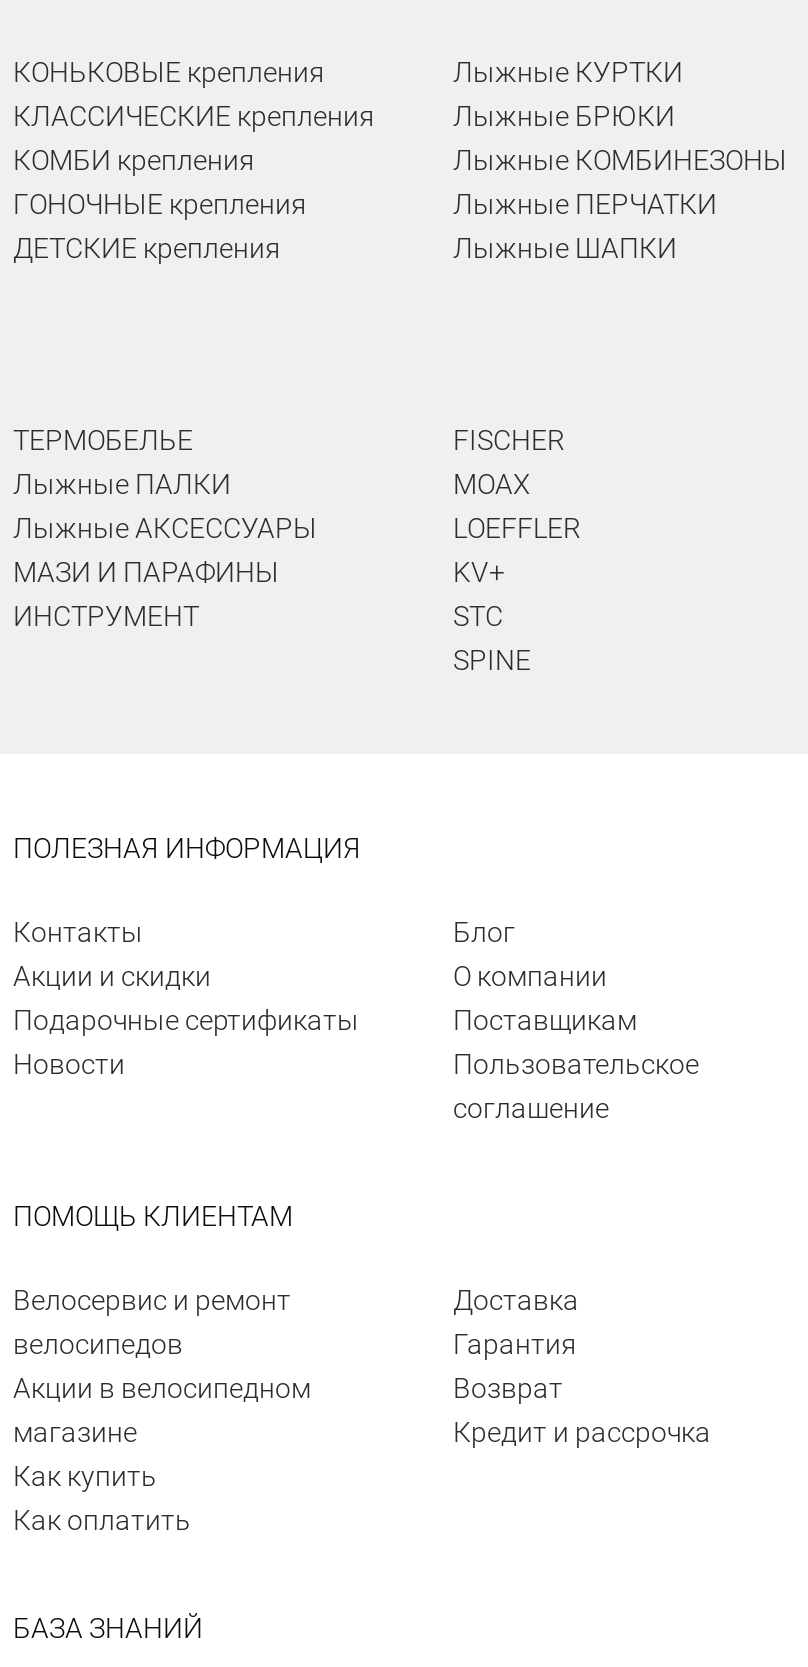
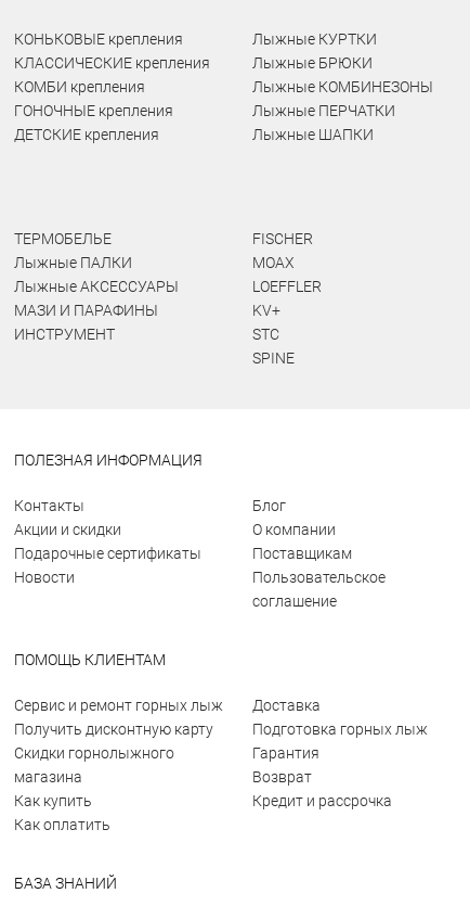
- Велосервис и ремонт
- велосипедов
- Акции в велосипедном
- магазине
+ Сервис и ремонт горных лыж
+ Получить дисконтную карту
+ Скидки горнолыжного
+ магазина

+ Подготовка горных лыж

moved down: Гарантия | Возврат | Кредит и рассрочка
